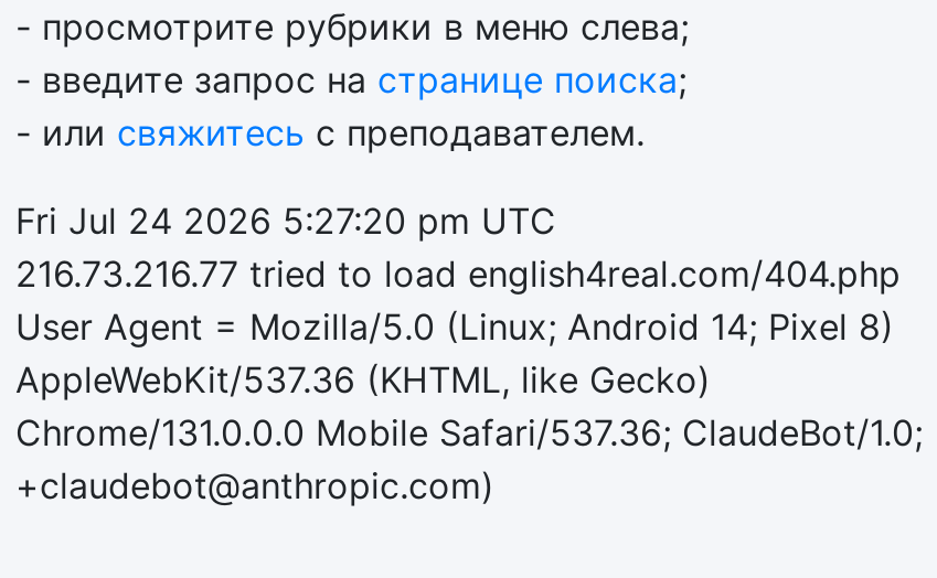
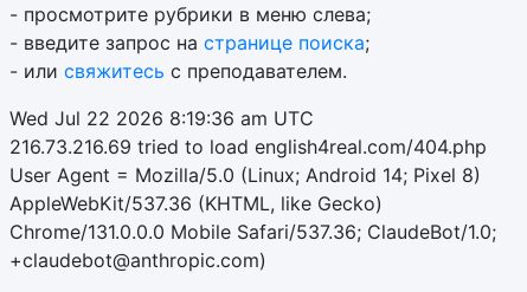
- Fri Jul 24 2026 5:27:20 pm UTC
+ Wed Jul 22 2026 8:19:36 am UTC

- 216.73.216.77 tried to load english4real.com/404.php
+ 216.73.216.69 tried to load english4real.com/404.php
